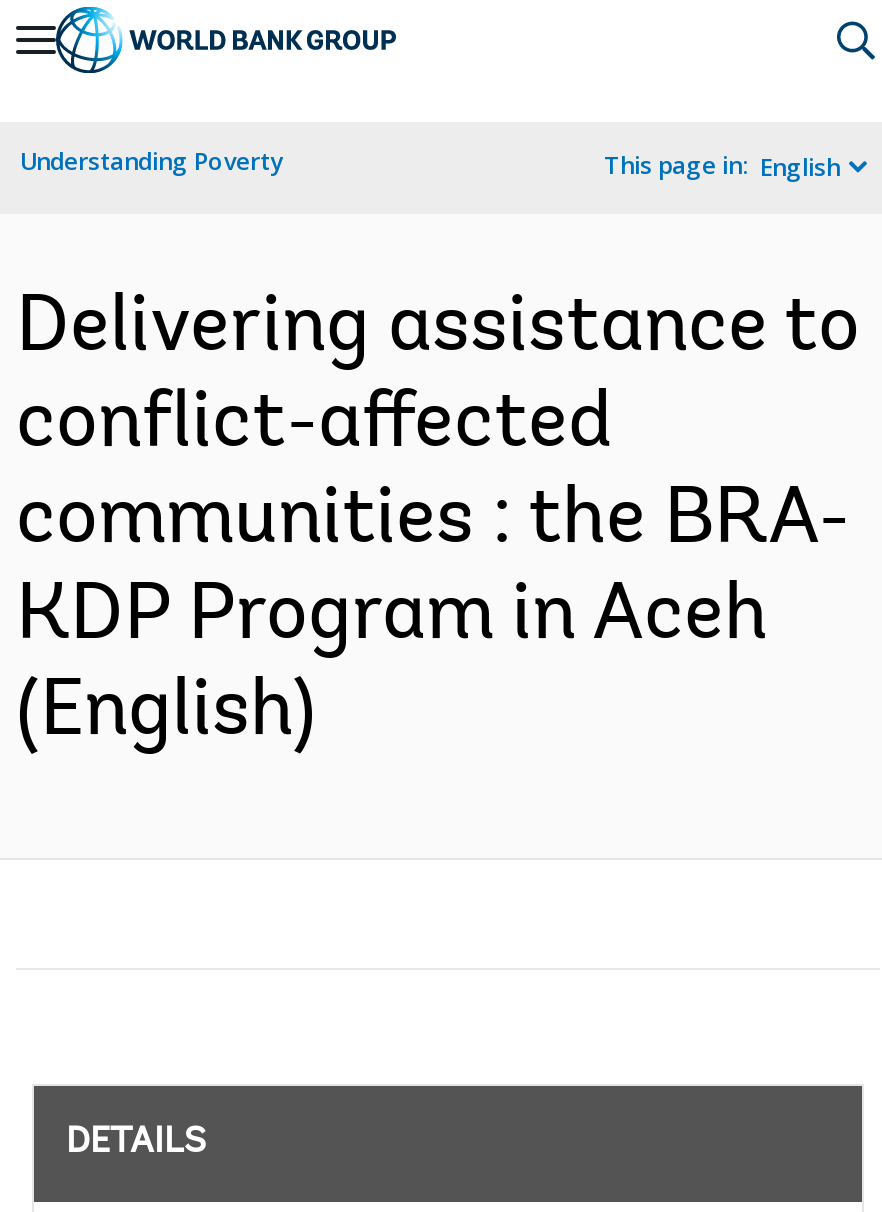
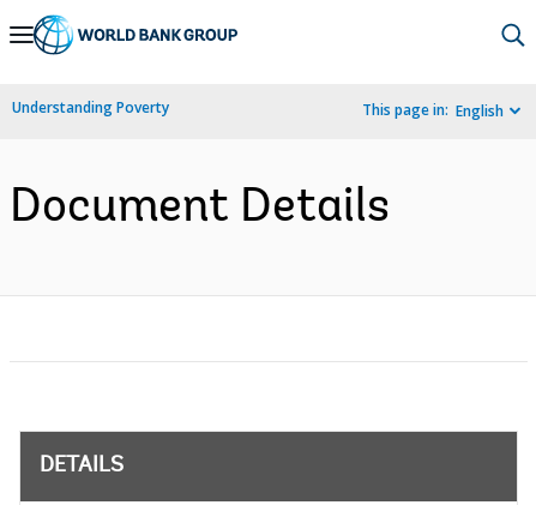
- Delivering assistance to
- conflict-affected
- communities : the BRA-
- KDP Program in Aceh
- (English)
+ Document Details
